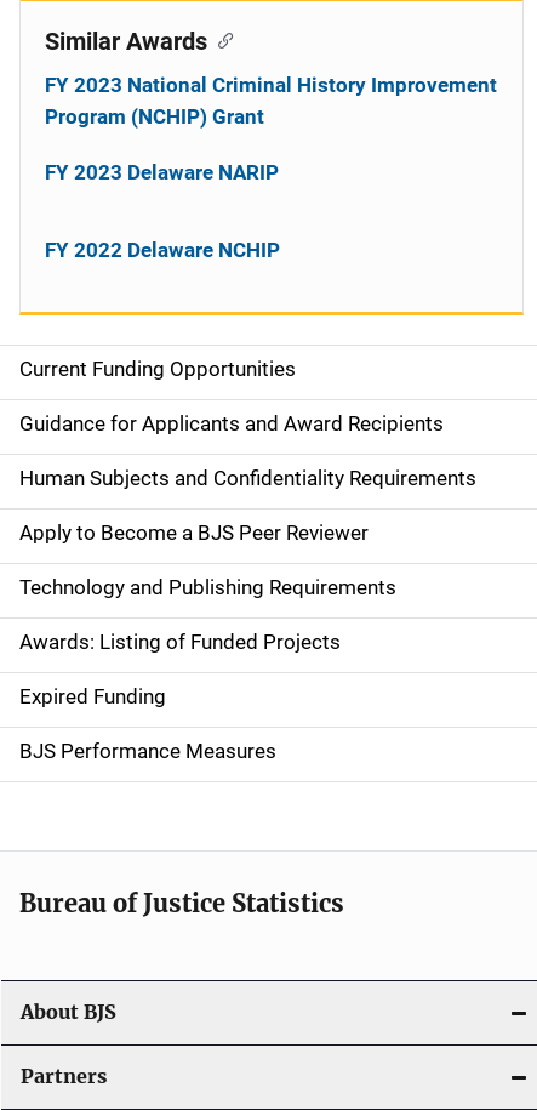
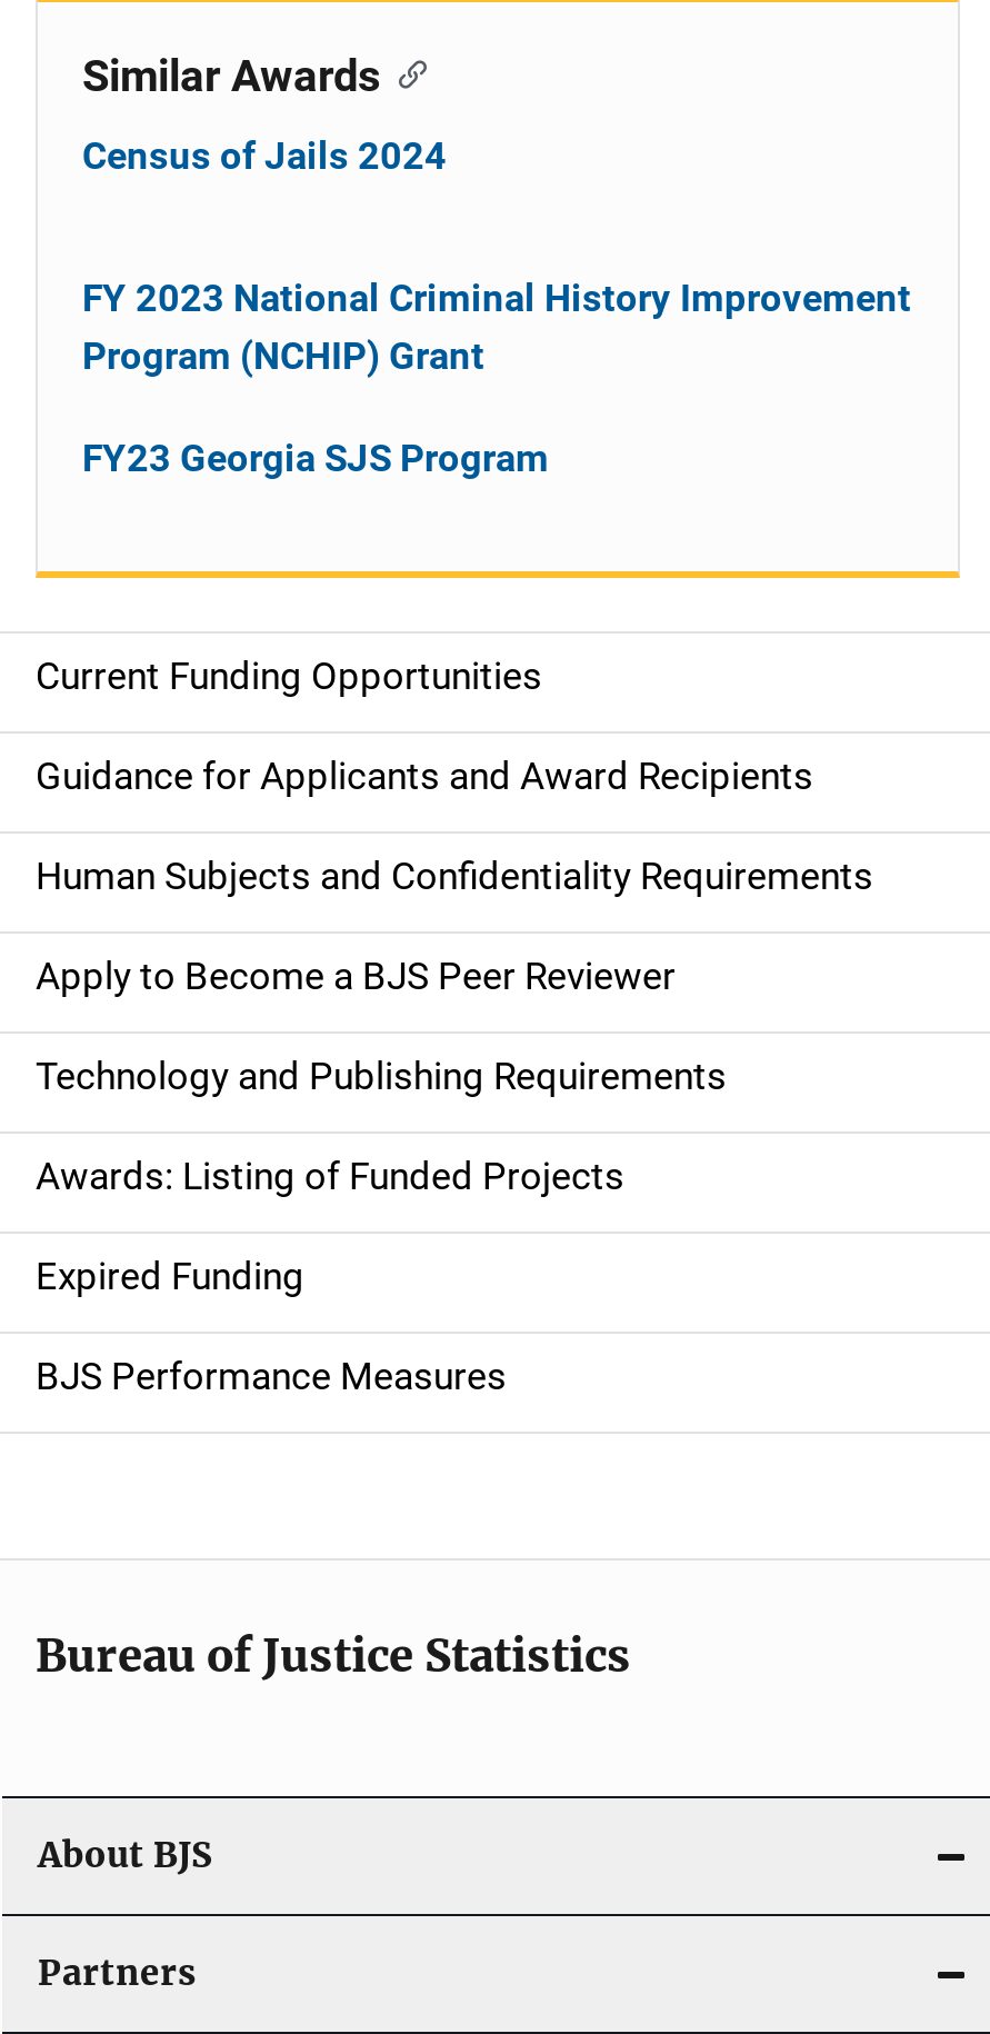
+ Census of Jails 2024

moved down: FY 2023 National Criminal History Improvement | Program (NCHIP) Grant

- FY 2023 Delaware NARIP
- FY 2022 Delaware NCHIP
+ FY23 Georgia SJS Program
